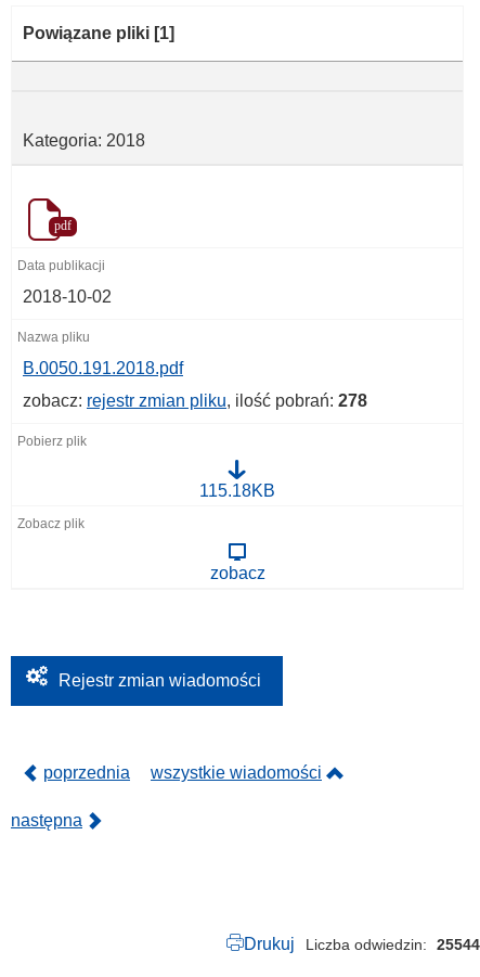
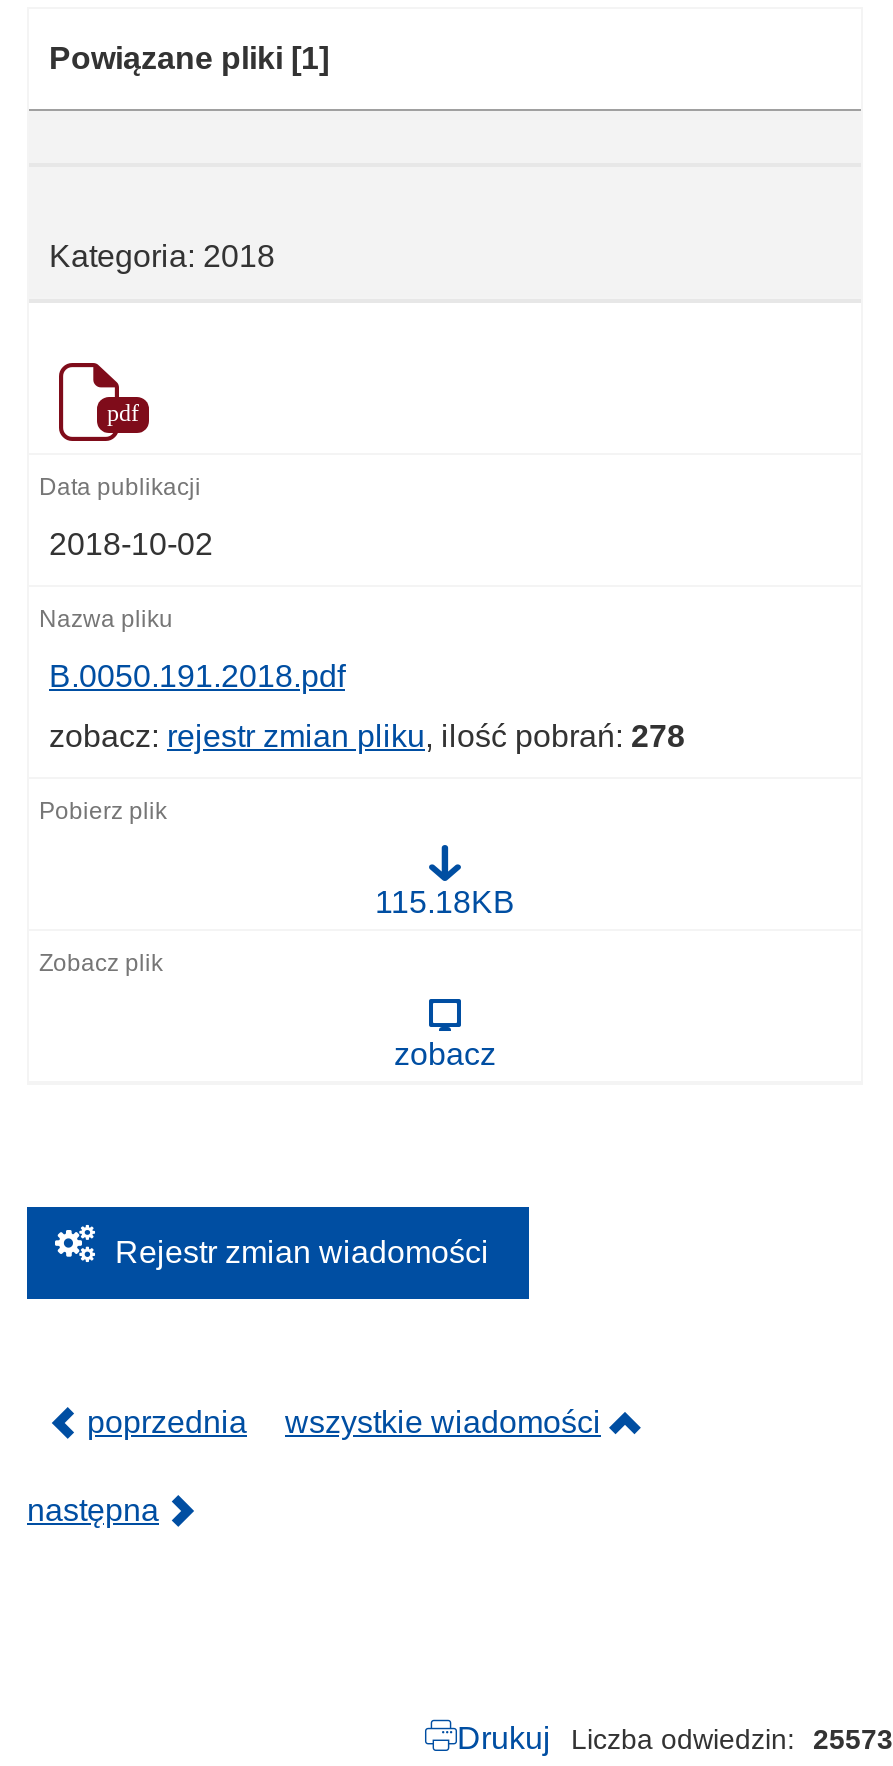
- Drukuj Liczba odwiedzin 25544
+ Drukuj Liczba odwiedzin 25573
